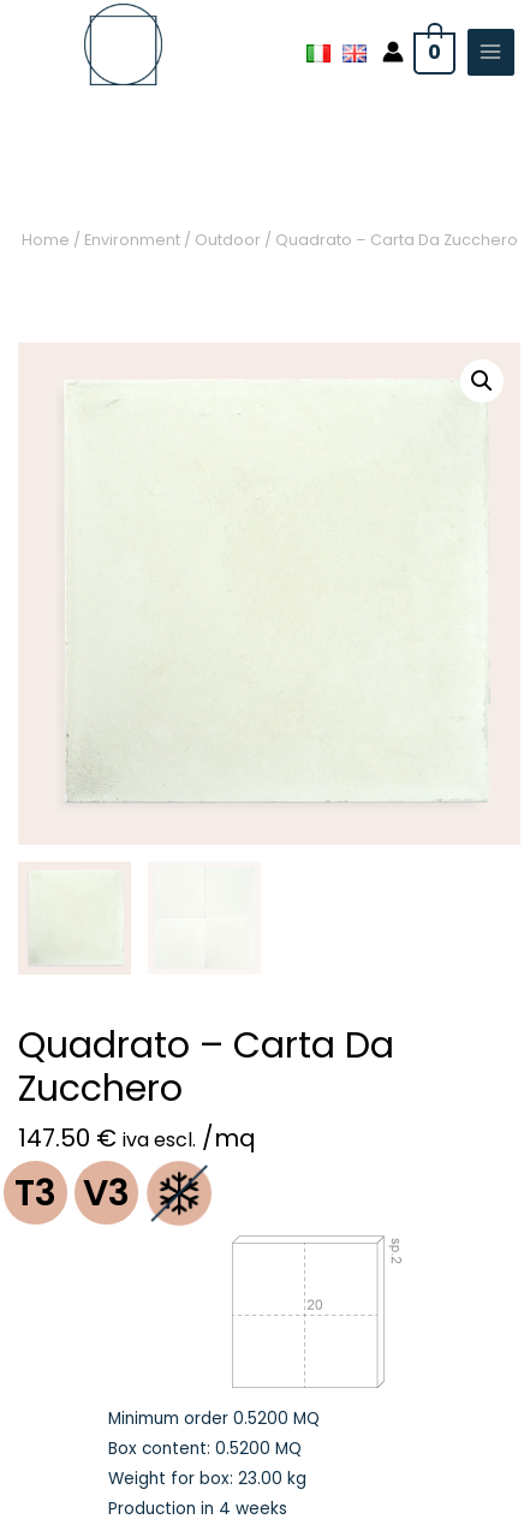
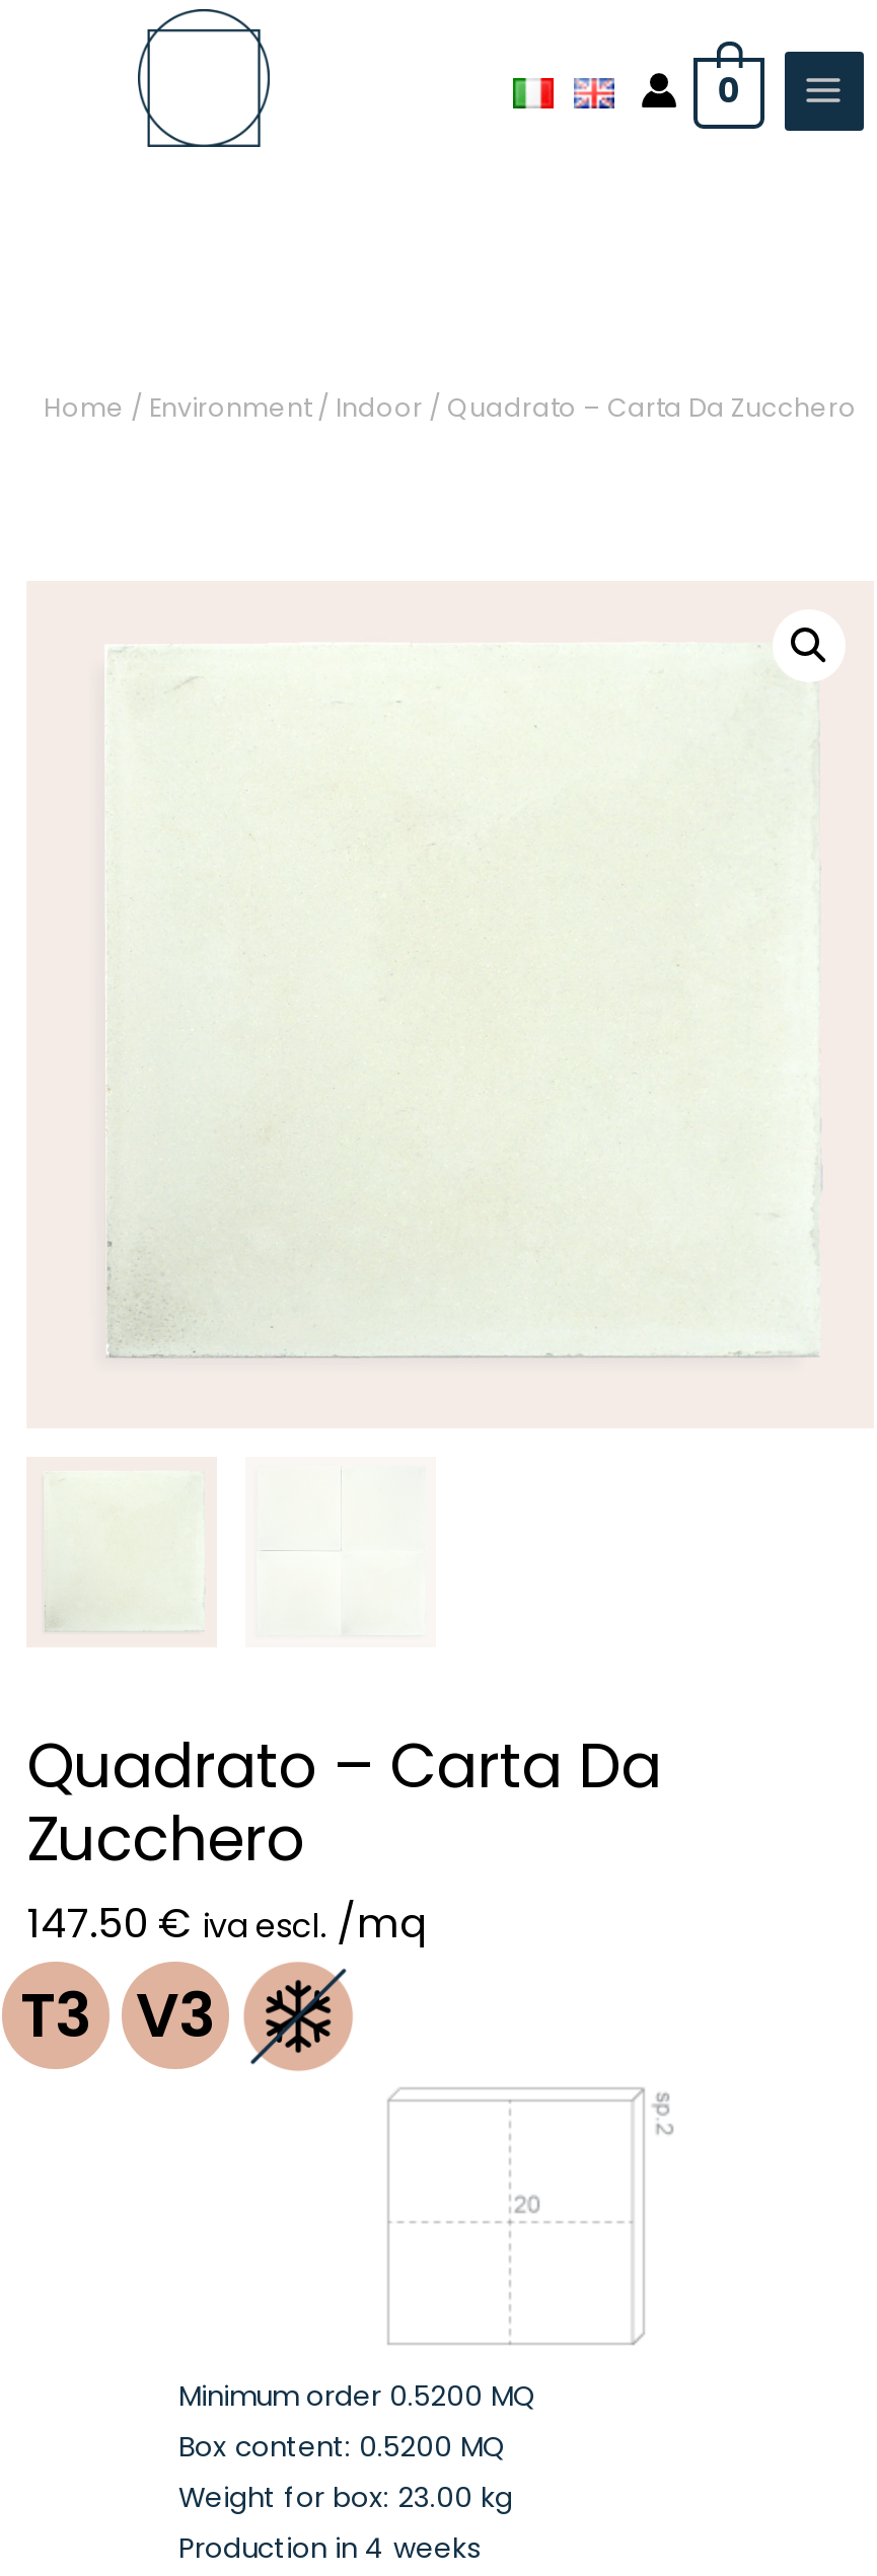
- Home / Environment / Outdoor / Quadrato – Carta Da Zucchero
+ Home / Environment / Indoor / Quadrato – Carta Da Zucchero
